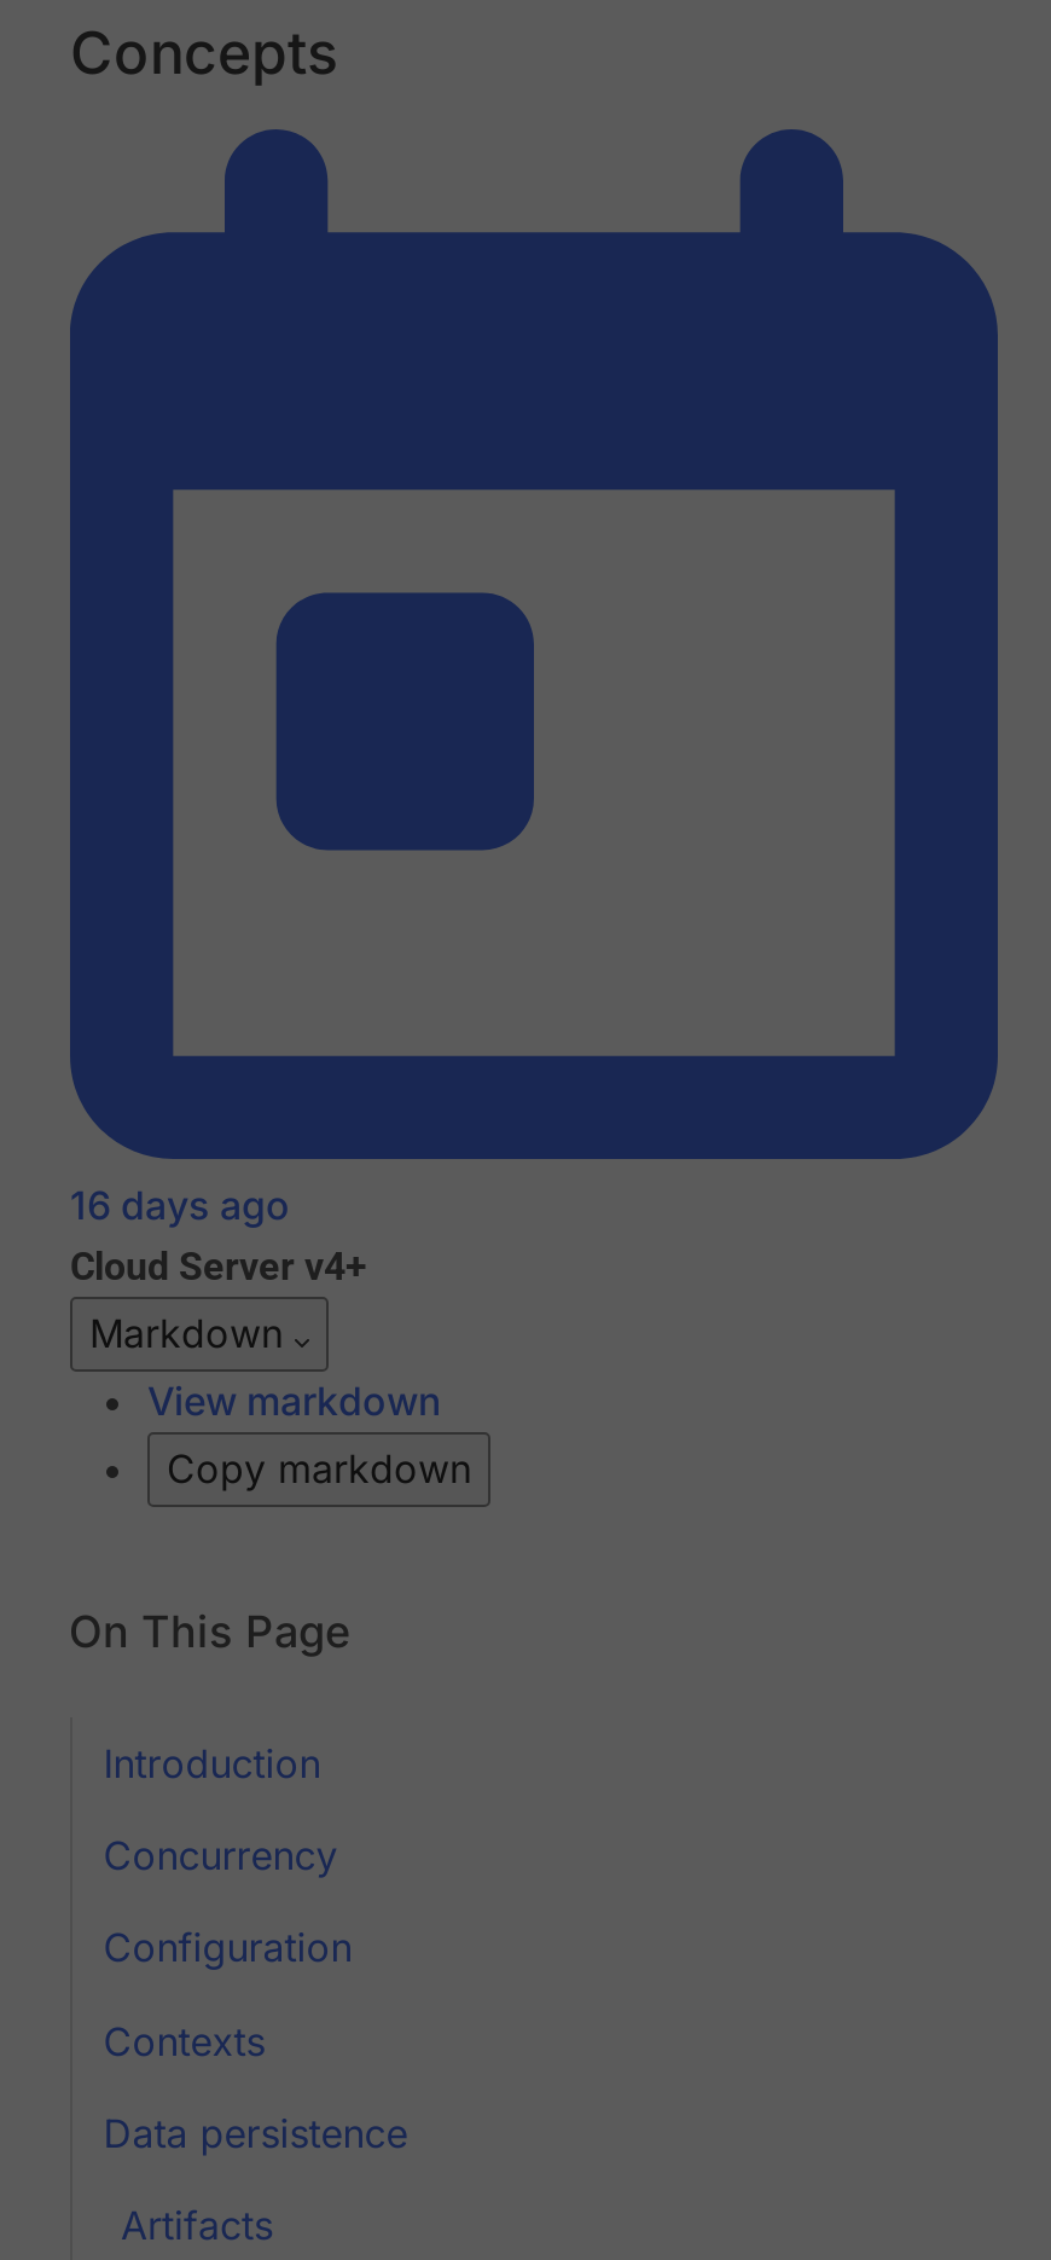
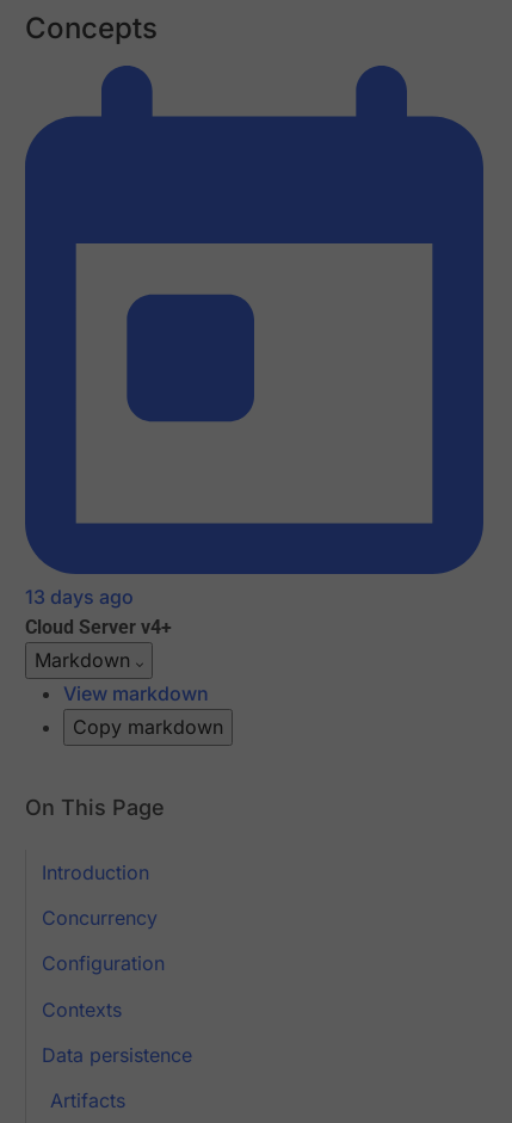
- 16 days ago
+ 13 days ago
